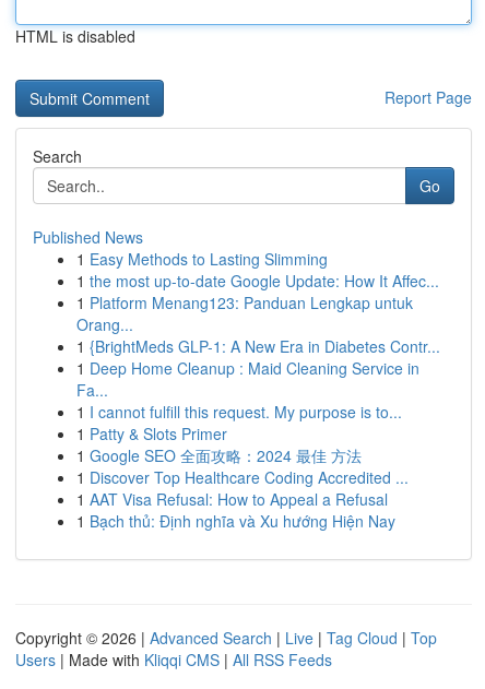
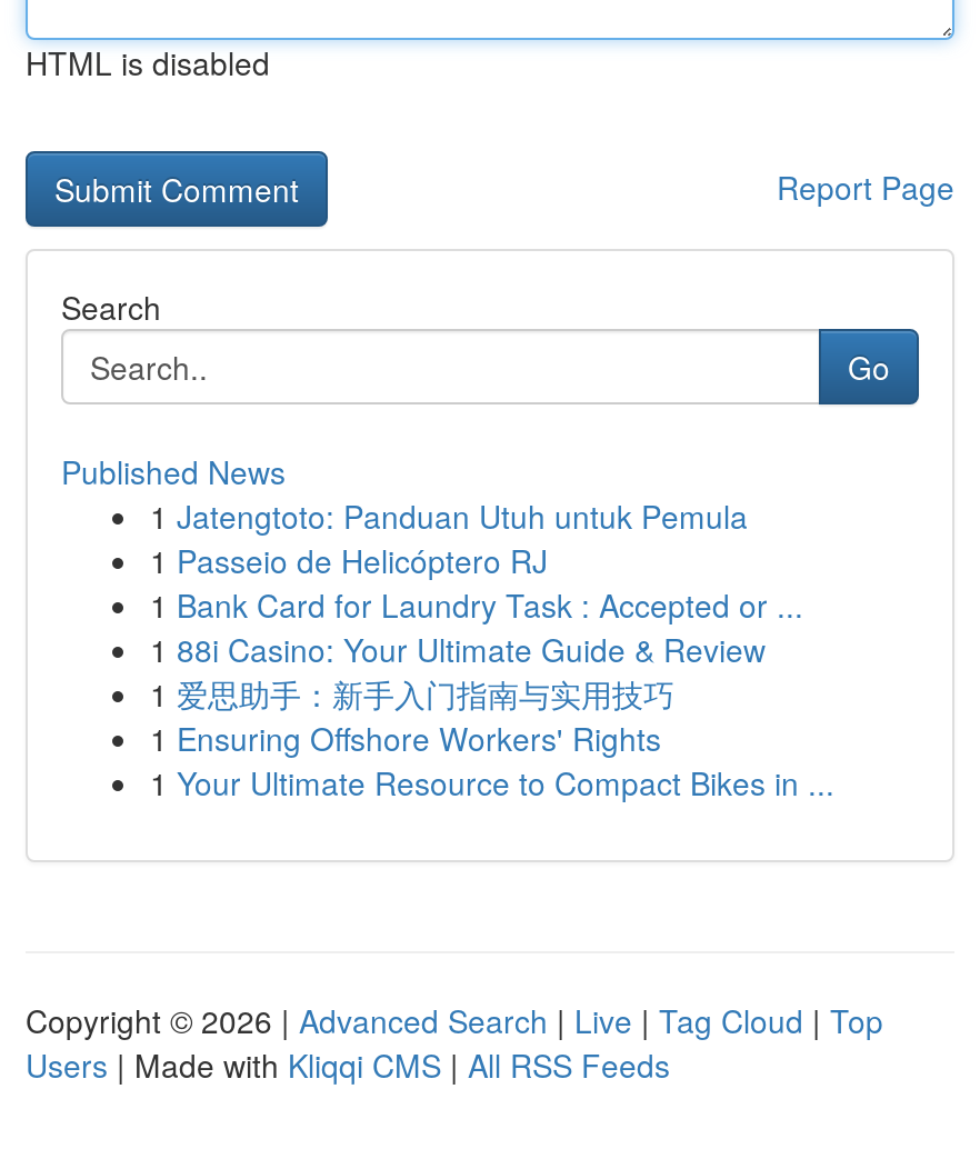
- 1 Easy Methods to Lasting Slimming
- 1 the most up-to-date Google Update: How It Affec...
- 1 Platform Menang123: Panduan Lengkap untuk
- Orang...
- 1 {BrightMeds GLP-1: A New Era in Diabetes Contr...
- 1 Deep Home Cleanup : Maid Cleaning Service in
- Fa...
- 1 I cannot fulfill this request. My purpose is to...
- 1 Patty & Slots Primer
- 1 Google SEO 全面攻略：2024 最佳 方法
- 1 Discover Top Healthcare Coding Accredited ...
- 1 AAT Visa Refusal: How to Appeal a Refusal
- 1 Bạch thủ: Định nghĩa và Xu hướng Hiện Nay
+ 1 Jatengtoto: Panduan Utuh untuk Pemula
+ 1 Passeio de Helicóptero RJ
+ 1 Bank Card for Laundry Task : Accepted or ...
+ 1 88i Casino: Your Ultimate Guide & Review
+ 1 爱思助手：新手入门指南与实用技巧
+ 1 Ensuring Offshore Workers' Rights
+ 1 Your Ultimate Resource to Compact Bikes in ...
